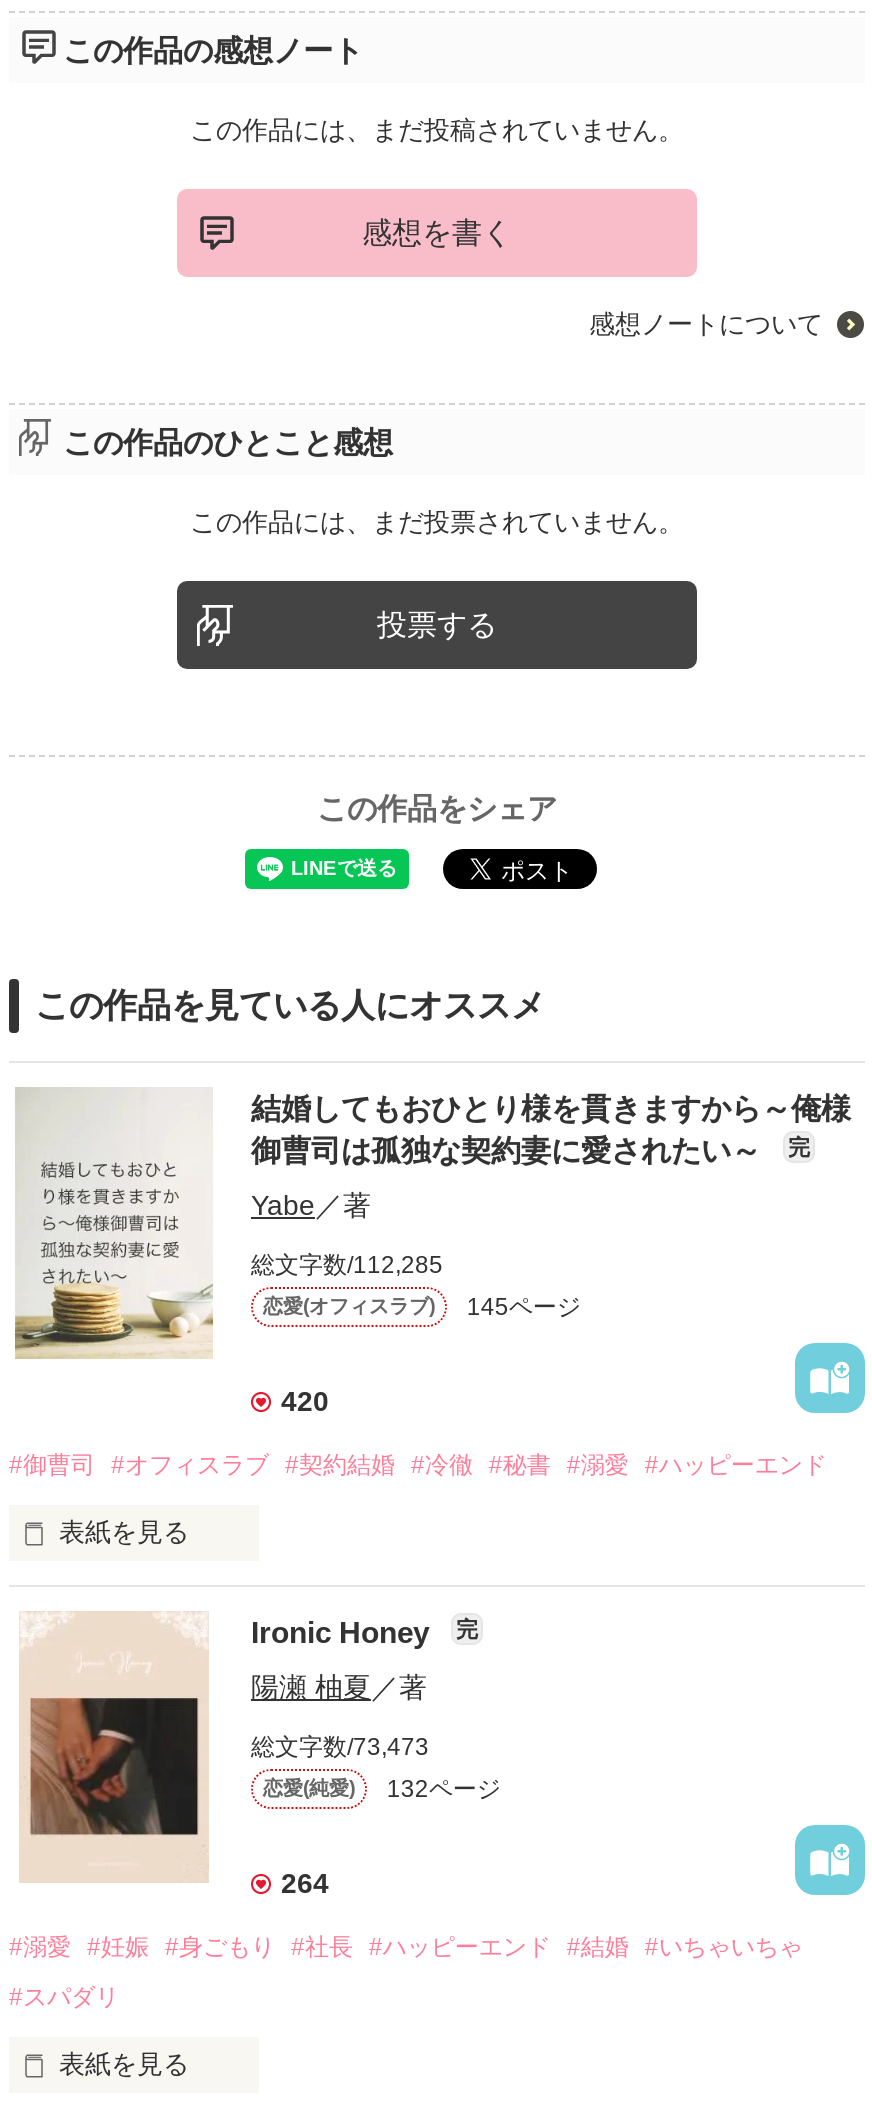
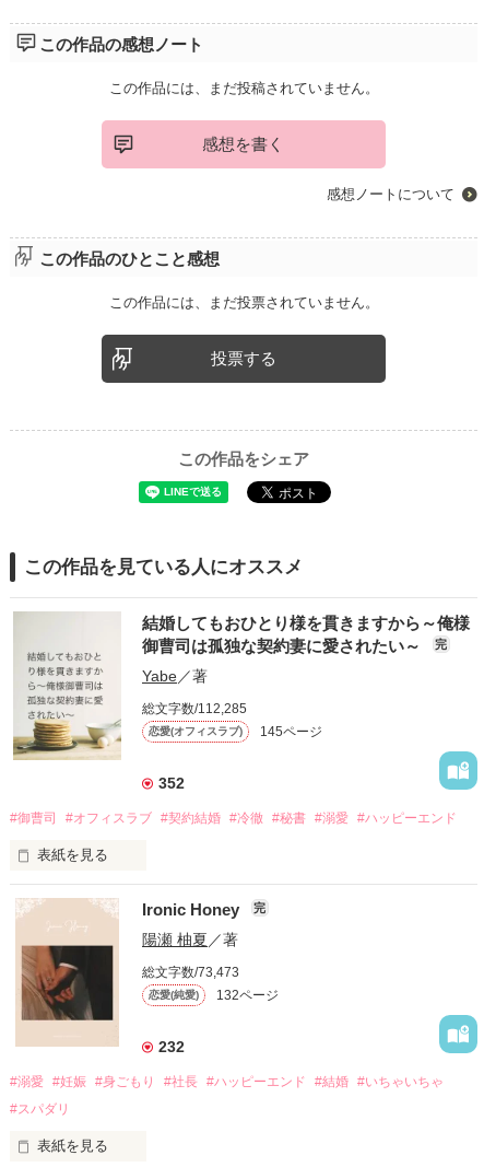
- 420
+ 352

- 264
+ 232
